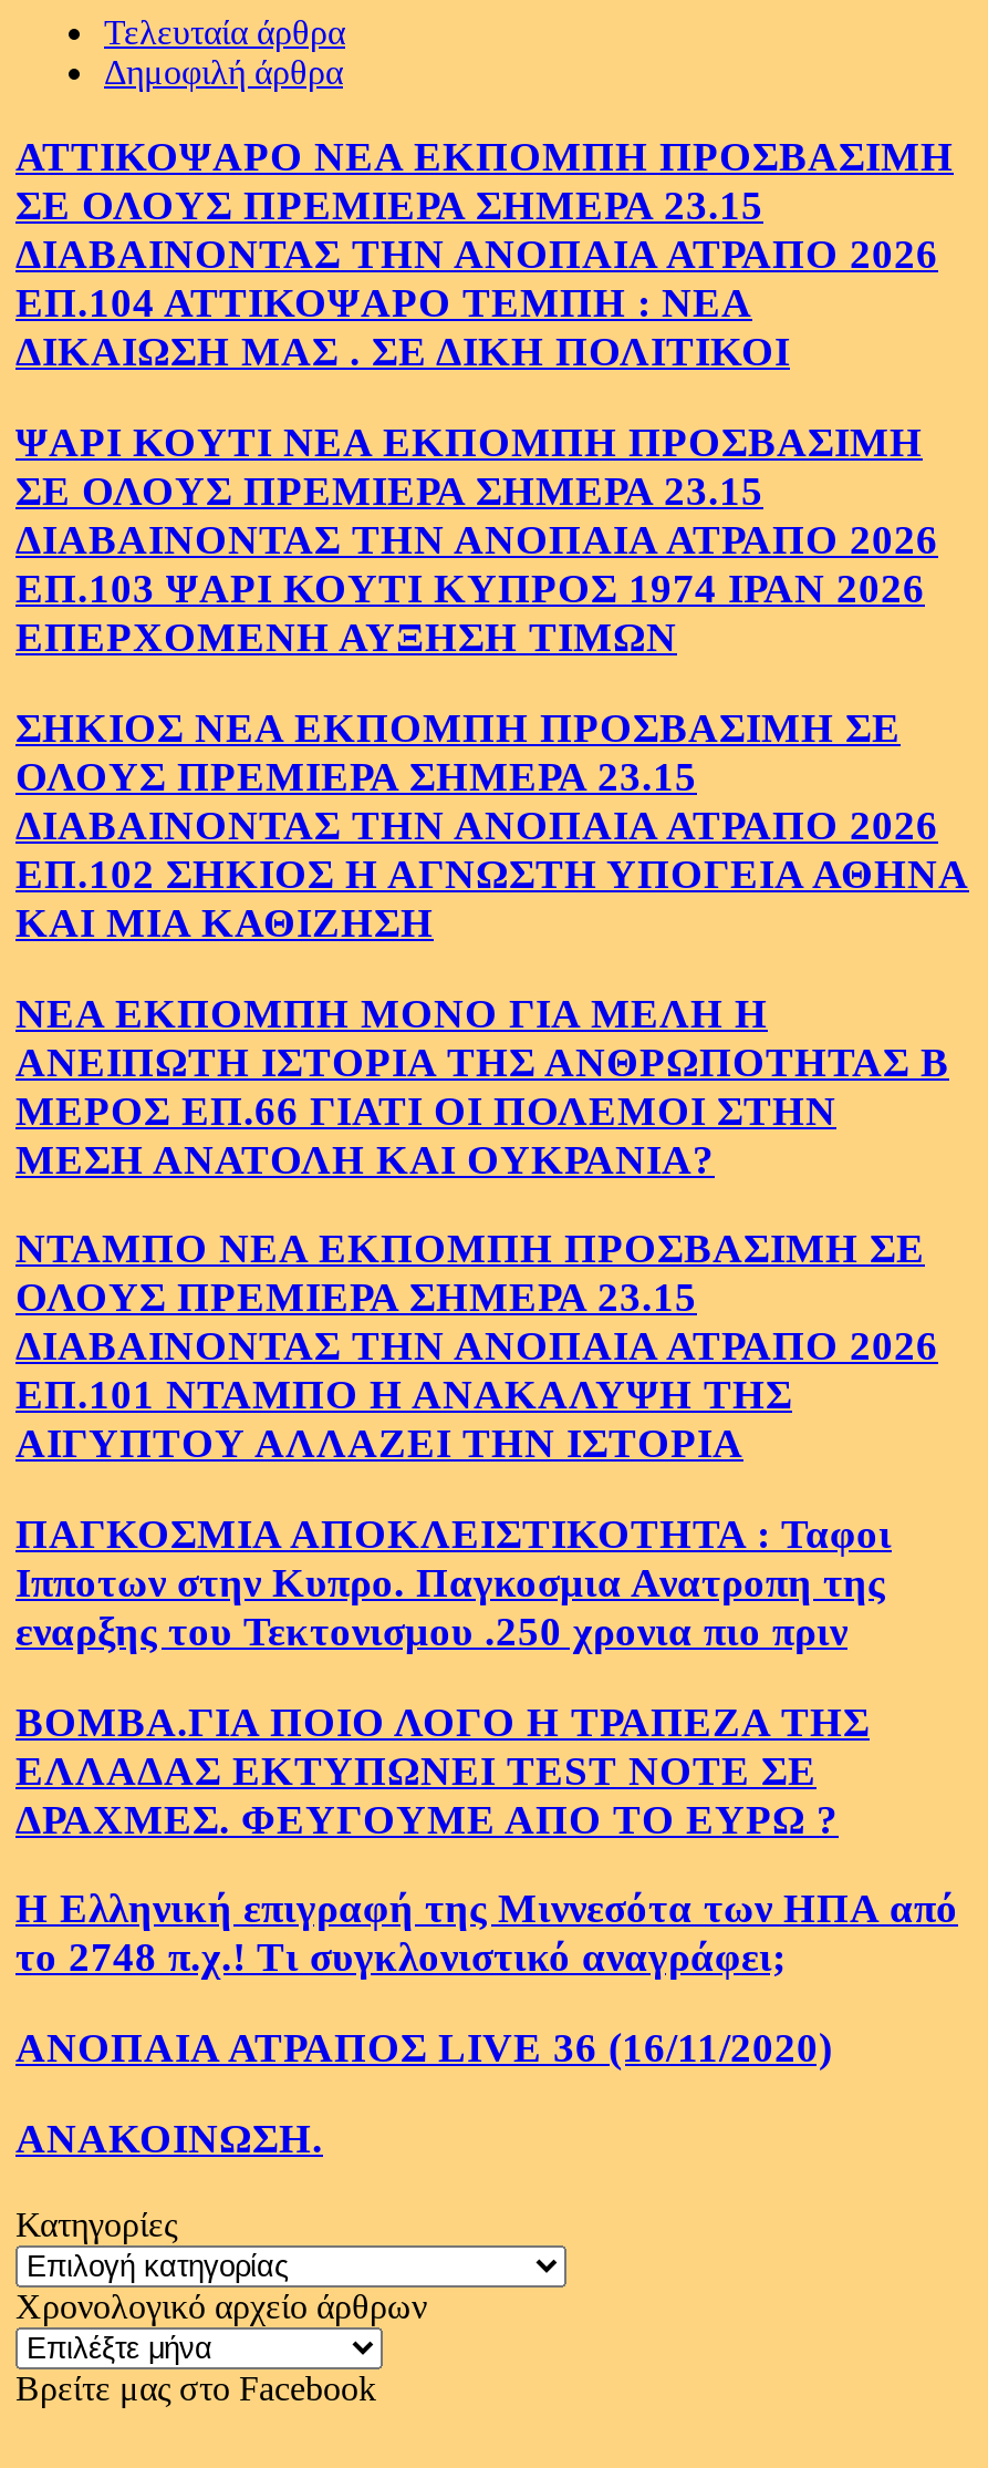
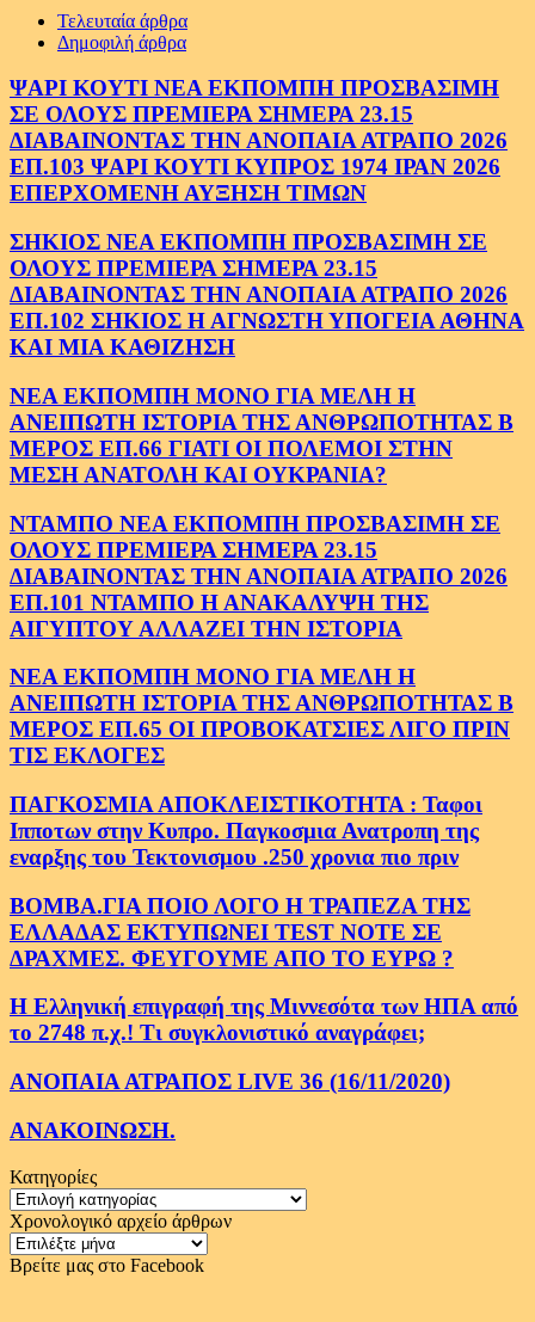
- ΑΤΤΙΚΟΨΑΡΟ ΝΕΑ ΕΚΠΟΜΠΗ ΠΡΟΣΒΑΣΙΜΗ
- ΣΕ ΟΛΟΥΣ ΠΡΕΜΙΕΡΑ ΣΗΜΕΡΑ 23.15
- ΔΙΑΒΑΙΝΟΝΤΑΣ ΤΗΝ ΑΝΟΠΑΙΑ ΑΤΡΑΠΟ 2026
- ΕΠ.104 ΑΤΤΙΚΟΨΑΡΟ ΤΕΜΠΗ : ΝΕΑ
- ΔΙΚΑΙΩΣΗ ΜΑΣ . ΣΕ ΔΙΚΗ ΠΟΛΙΤΙΚΟΙ

moved up: ΨΑΡΙ ΚΟΥΤΙ ΝΕΑ ΕΚΠΟΜΠΗ ΠΡΟΣΒΑΣΙΜΗ | ΣΕ ΟΛΟΥΣ ΠΡΕΜΙΕΡΑ ΣΗΜΕΡΑ 23.15 | ΔΙΑΒΑΙΝΟΝΤΑΣ ΤΗΝ ΑΝΟΠΑΙΑ ΑΤΡΑΠΟ 2026 | ... | ΕΠ.101 ΝΤΑΜΠΟ Η ΑΝΑΚΑΛΥΨΗ ΤΗΣ | ΑΙΓΥΠΤΟΥ ΑΛΛΑΖΕΙ ΤΗΝ ΙΣΤΟΡΙΑ

+ ΝΕΑ ΕΚΠΟΜΠΗ ΜΟΝΟ ΓΙΑ ΜΕΛΗ Η
+ ΑΝΕΙΠΩΤΗ ΙΣΤΟΡΙΑ ΤΗΣ ΑΝΘΡΩΠΟΤΗΤΑΣ Β
+ ΜΕΡΟΣ ΕΠ.65 ΟΙ ΠΡΟΒΟΚΑΤΣΙΕΣ ΛΙΓΟ ΠΡΙΝ
+ ΤΙΣ ΕΚΛΟΓΕΣ
